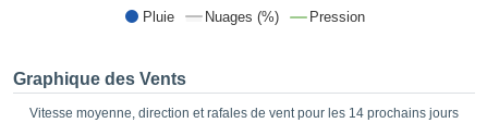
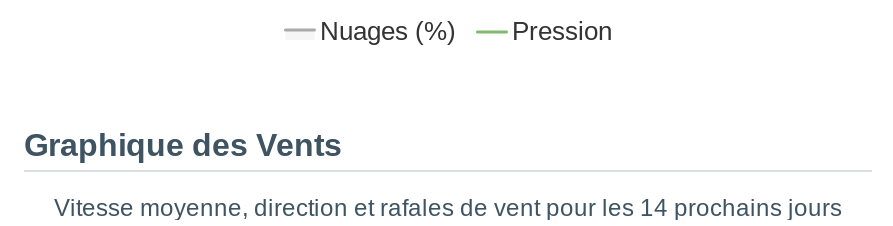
- Pluie
